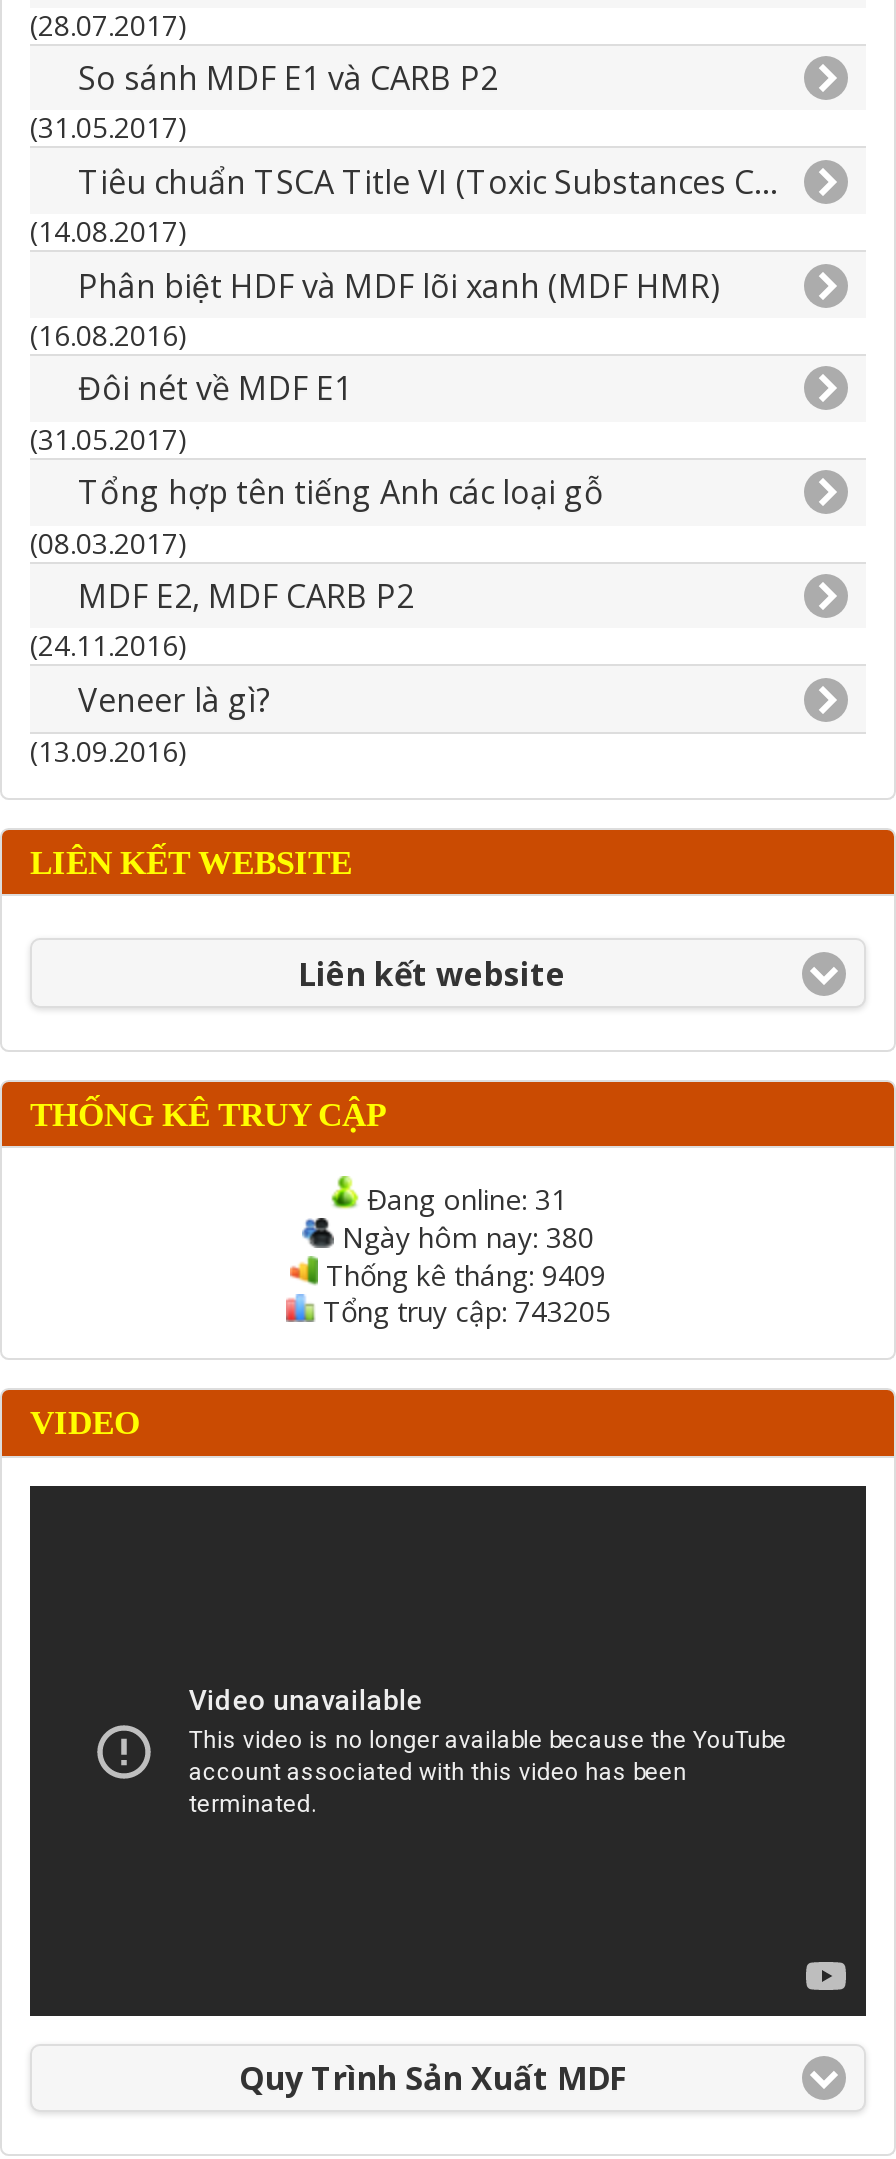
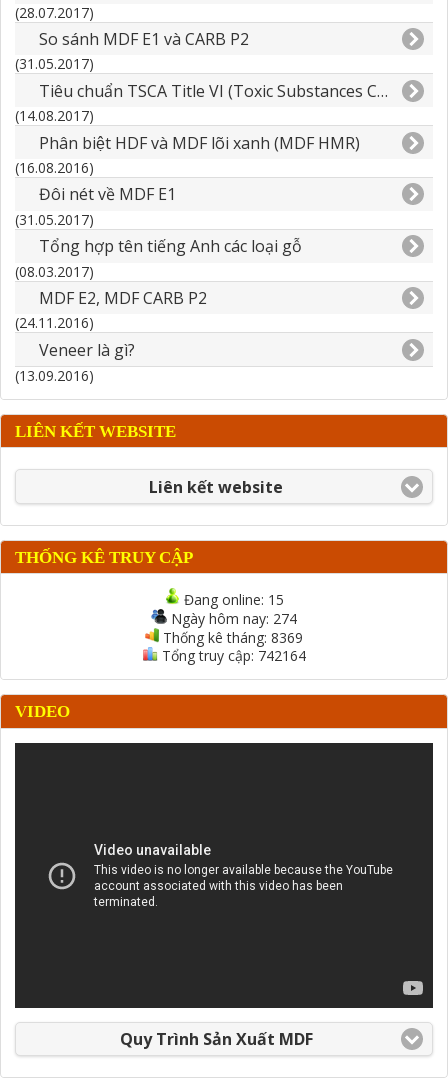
- Đang online: 31
+ Đang online: 15

- Ngày hôm nay: 380
+ Ngày hôm nay: 274

- Thống kê tháng: 9409
+ Thống kê tháng: 8369

- Tổng truy cập: 743205
+ Tổng truy cập: 742164
